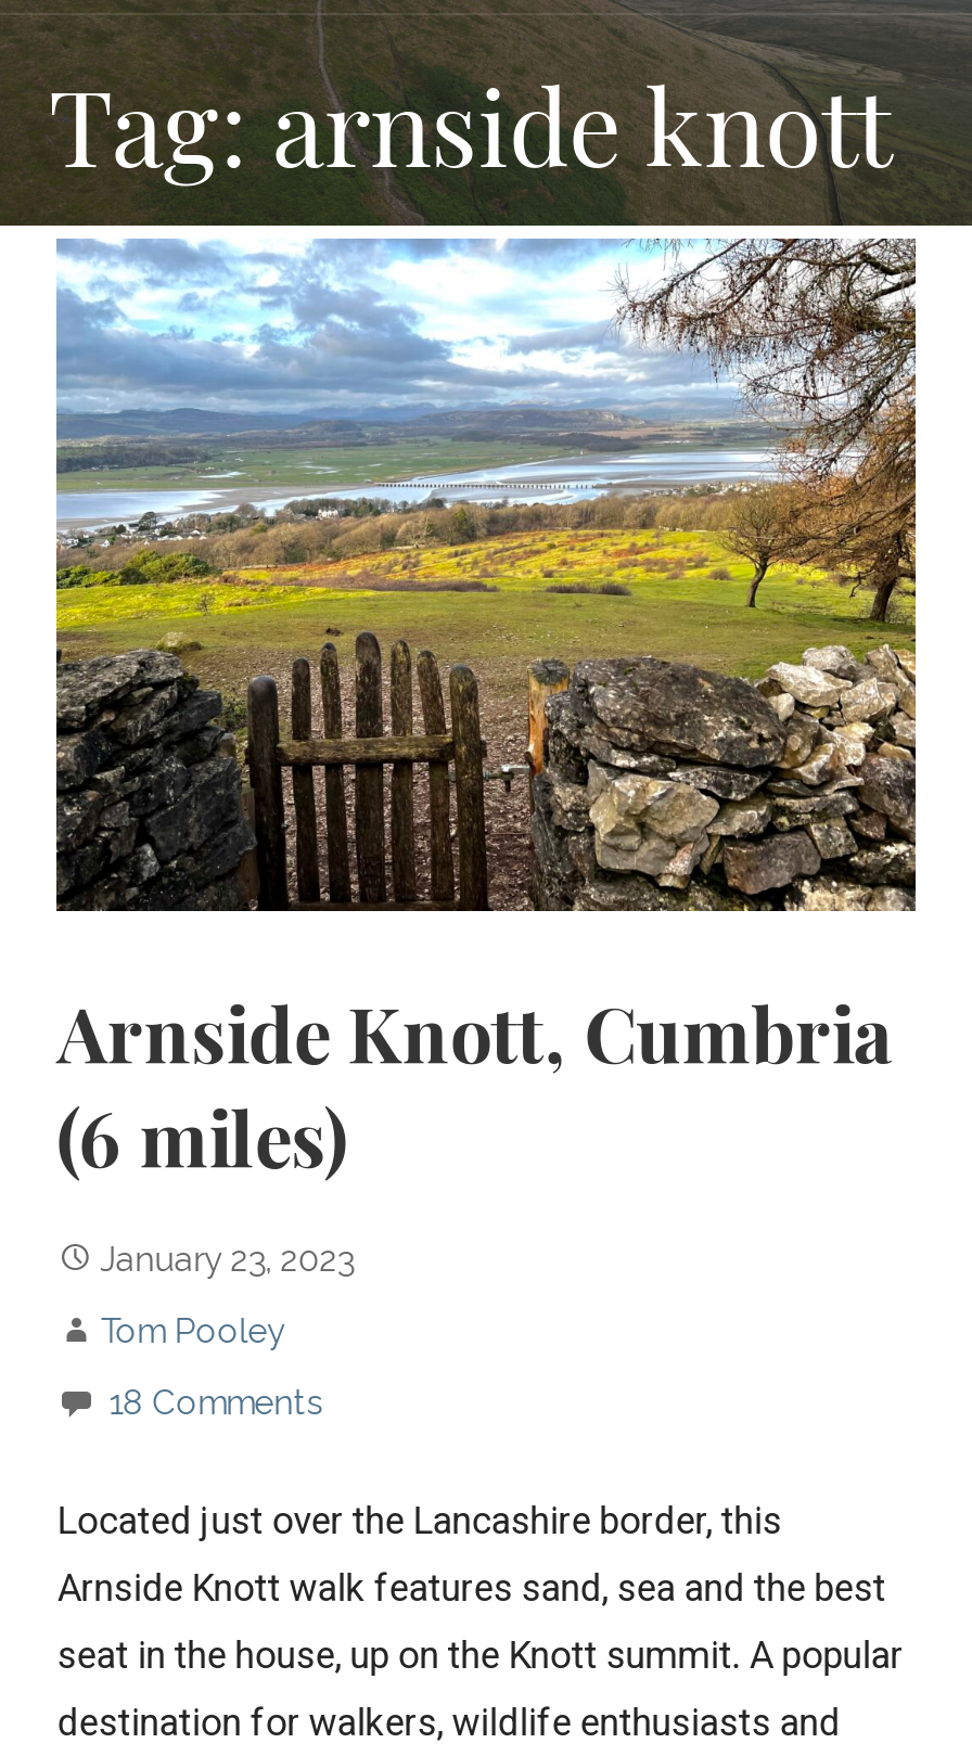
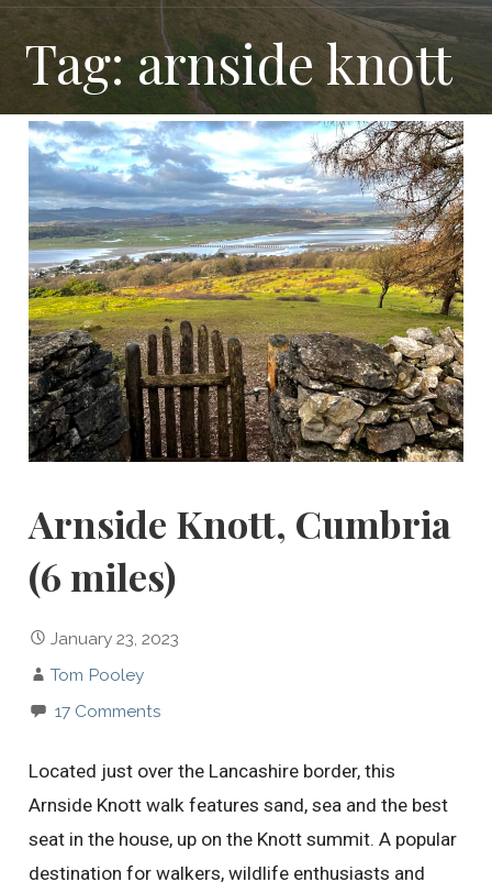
- 18 Comments
+ 17 Comments
